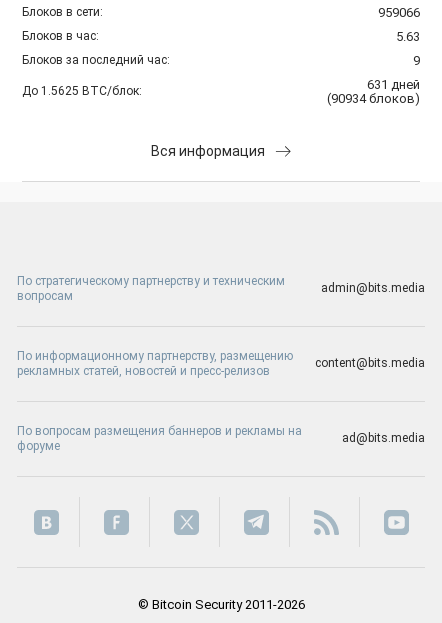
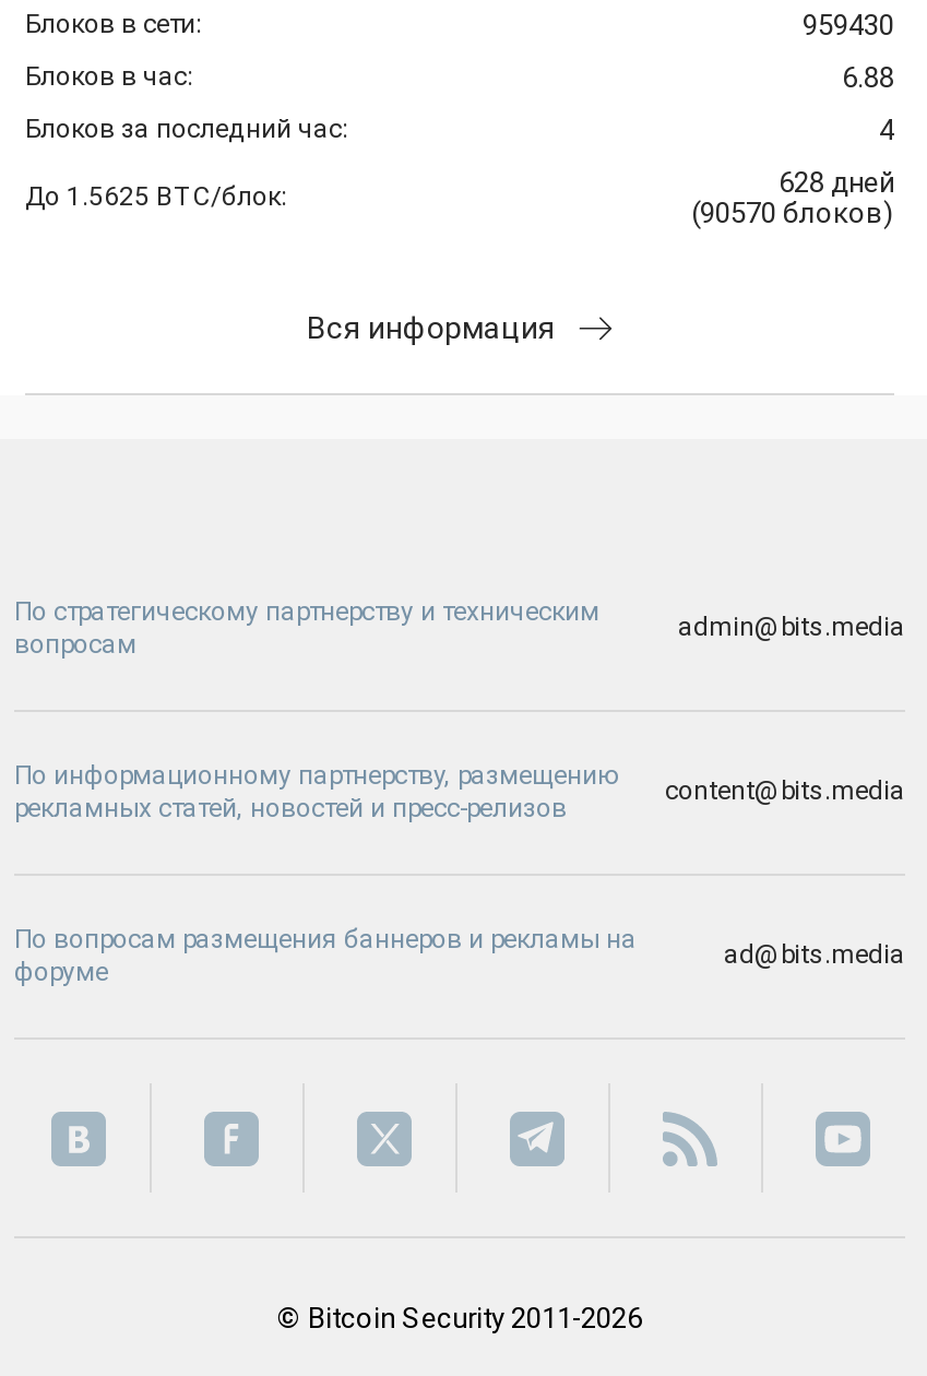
- 959066
+ 959430

- 5.63
+ 6.88

- 9
+ 4

- 631 дней
+ 628 дней

- (90934 блоков)
+ (90570 блоков)
